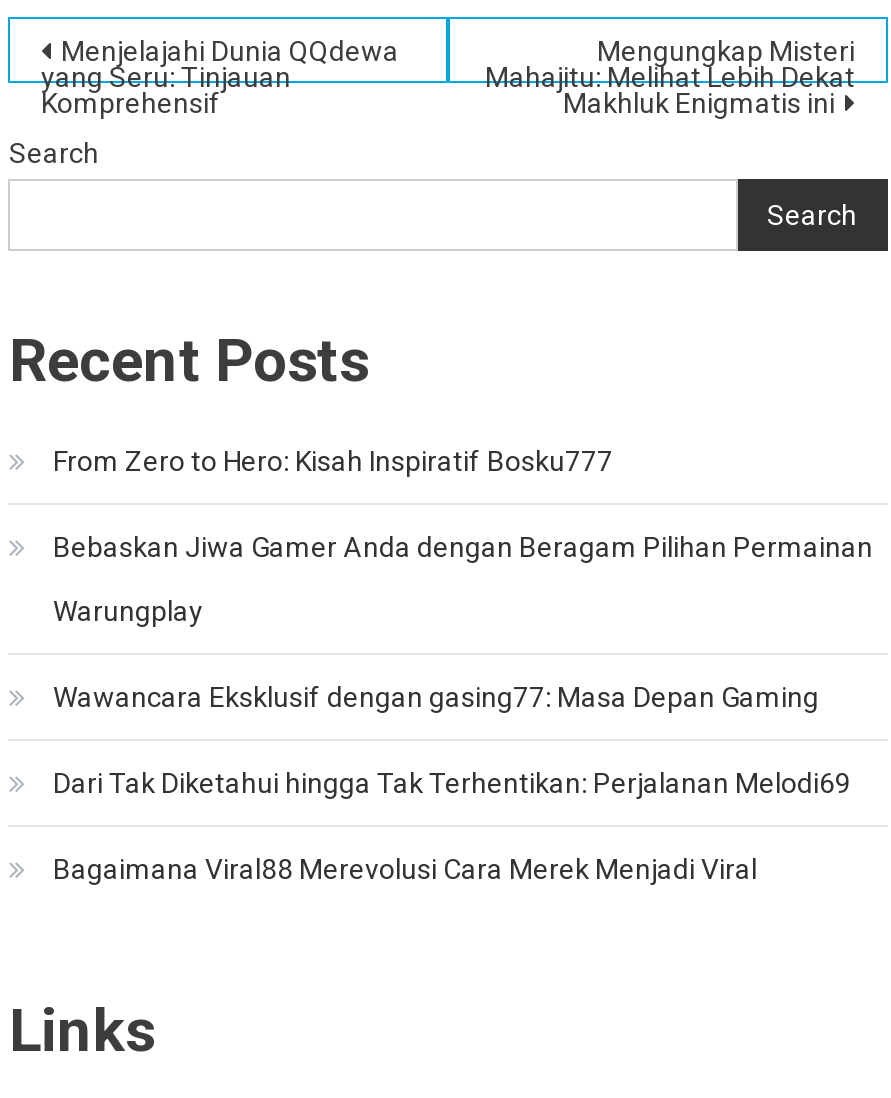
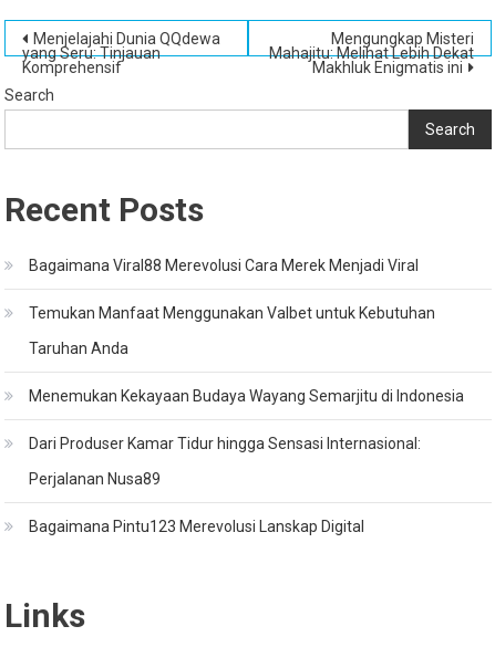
- From Zero to Hero: Kisah Inspiratif Bosku777
- Bebaskan Jiwa Gamer Anda dengan Beragam Pilihan Permainan
- Warungplay
- Wawancara Eksklusif dengan gasing77: Masa Depan Gaming
- Dari Tak Diketahui hingga Tak Terhentikan: Perjalanan Melodi69

moved up: Bagaimana Viral88 Merevolusi Cara Merek Menjadi Viral

+ Temukan Manfaat Menggunakan Valbet untuk Kebutuhan
+ Taruhan Anda
+ Menemukan Kekayaan Budaya Wayang Semarjitu di Indonesia
+ Dari Produser Kamar Tidur hingga Sensasi Internasional:
+ Perjalanan Nusa89
+ Bagaimana Pintu123 Merevolusi Lanskap Digital
